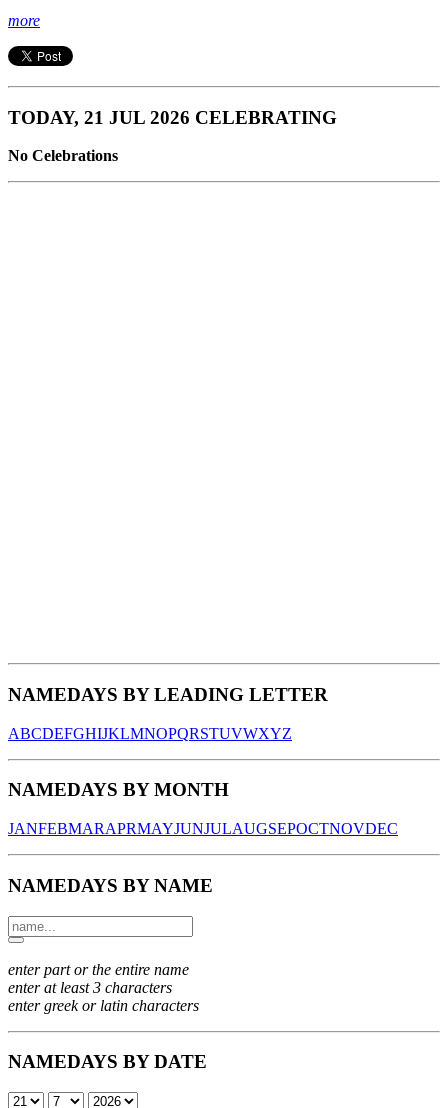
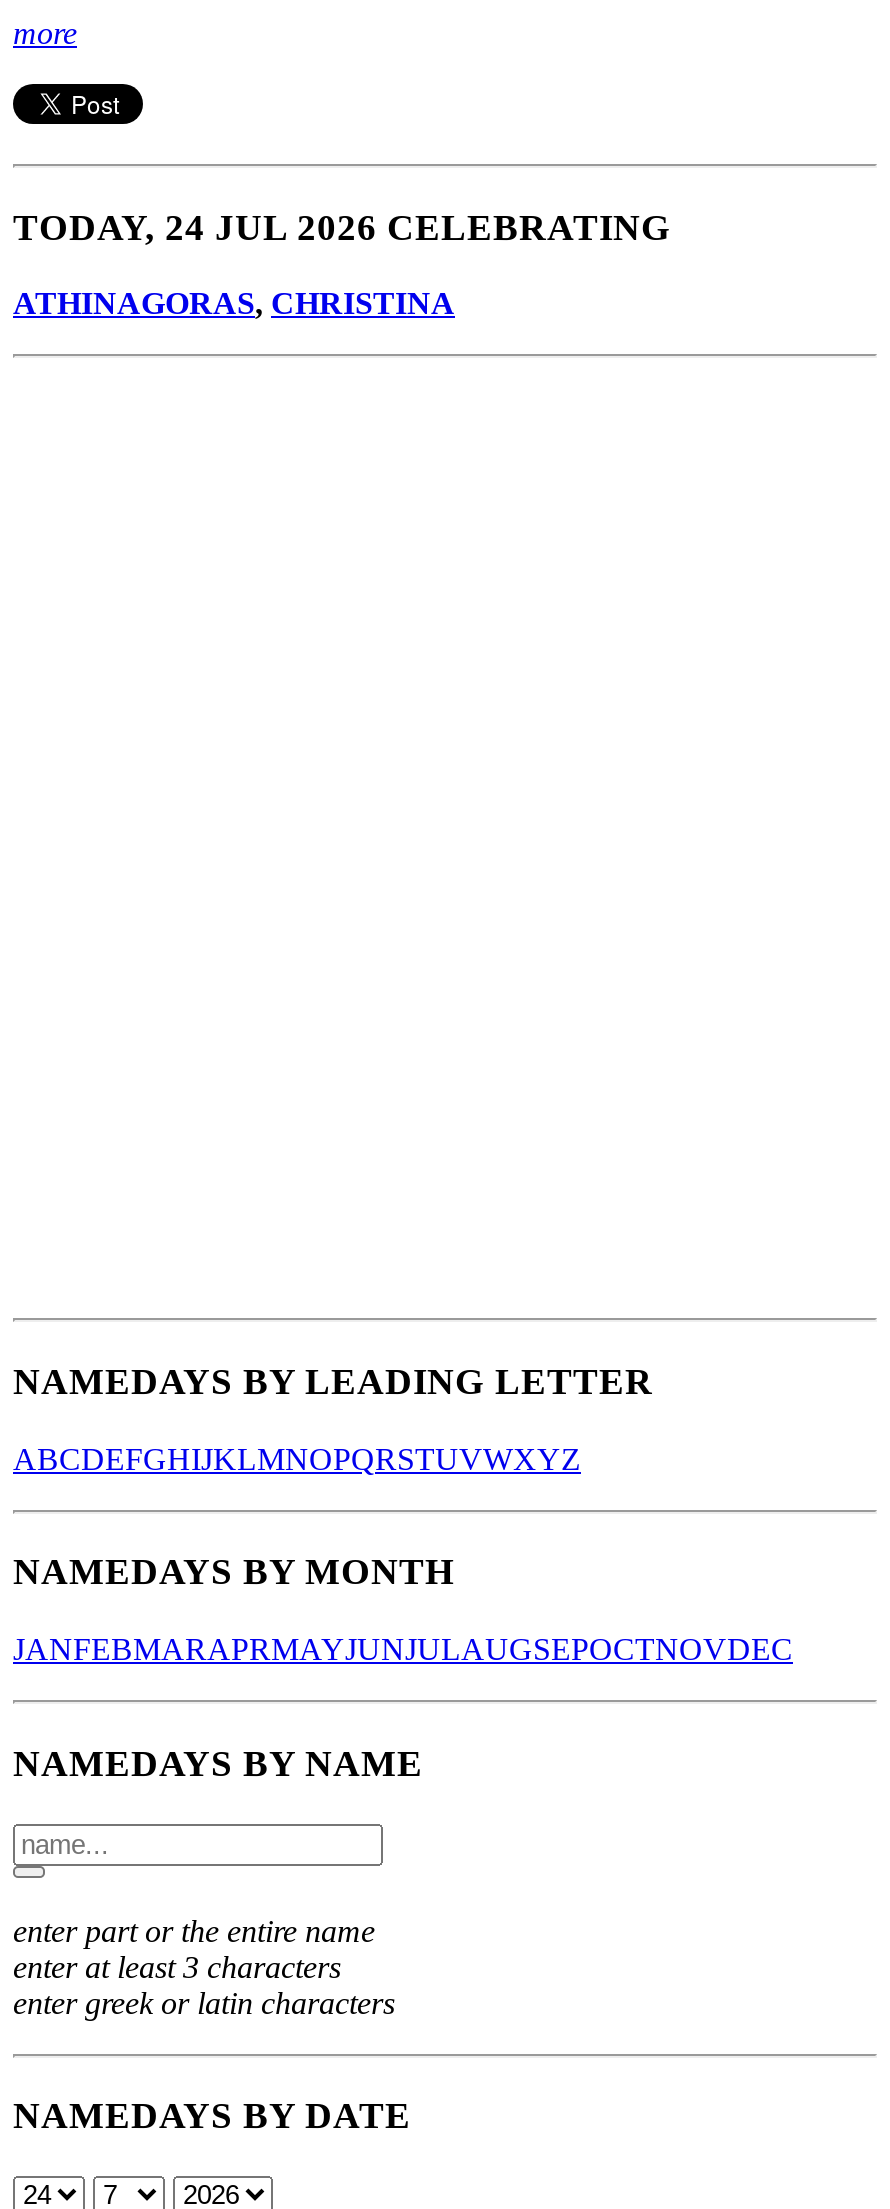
- TODAY, 21 JUL 2026 CELEBRATING
+ TODAY, 24 JUL 2026 CELEBRATING

- No Celebrations
+ ATHINAGORAS, CHRISTINA
